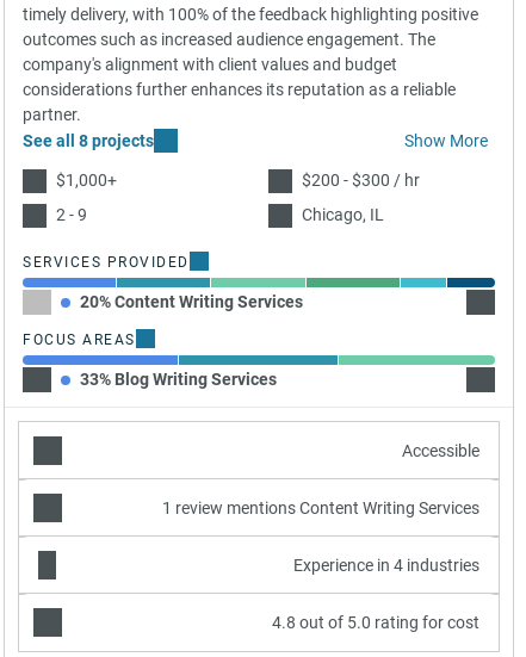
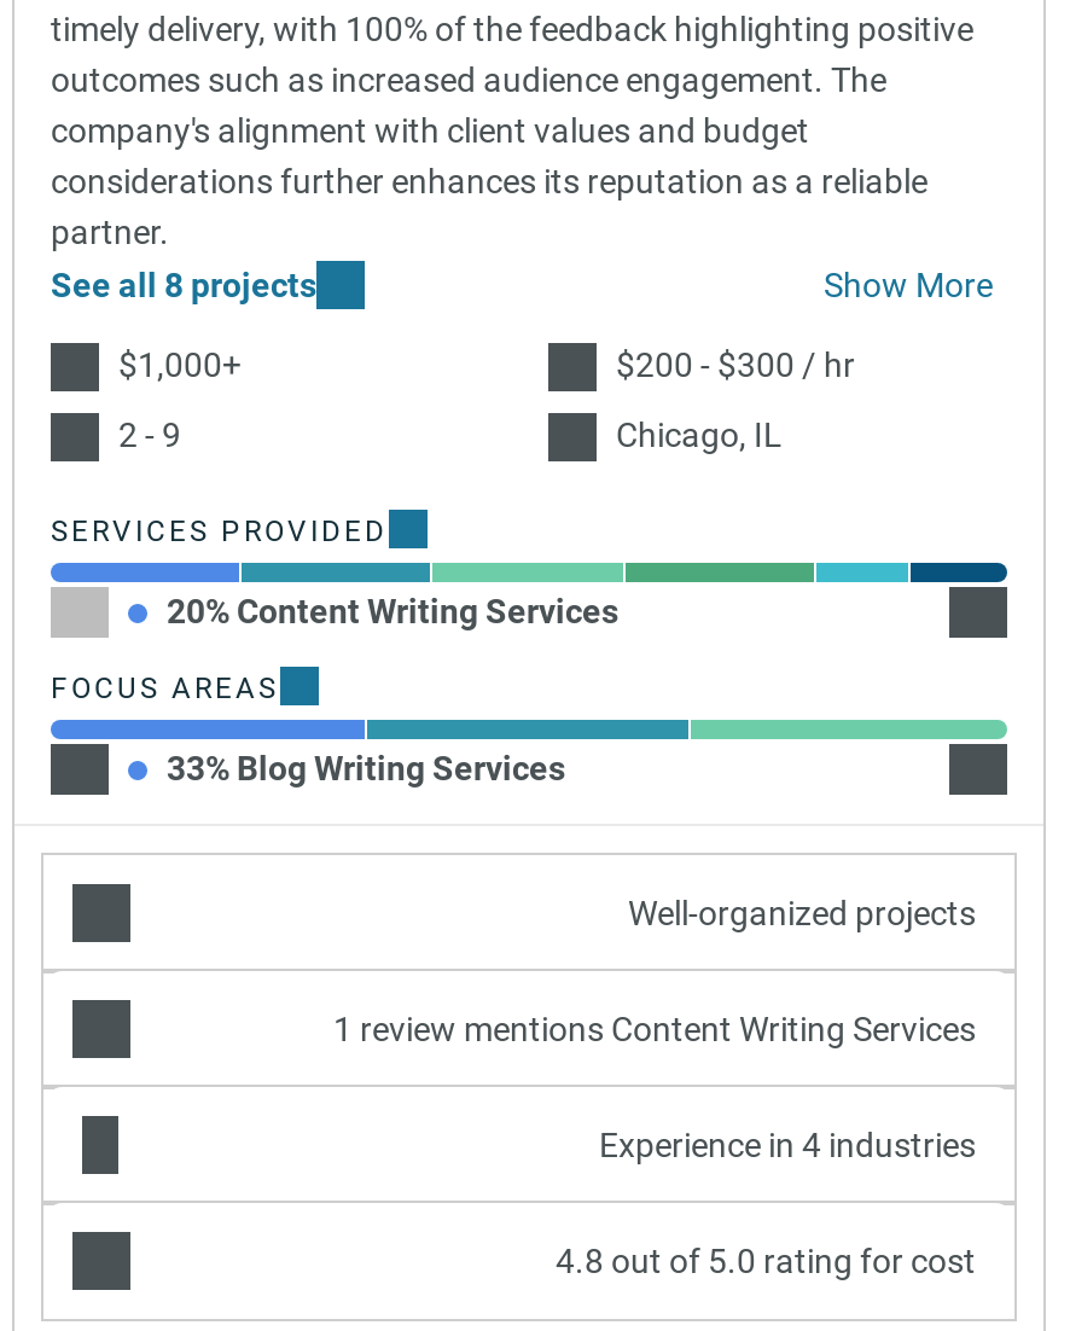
- Accessible
+ Well-organized projects
